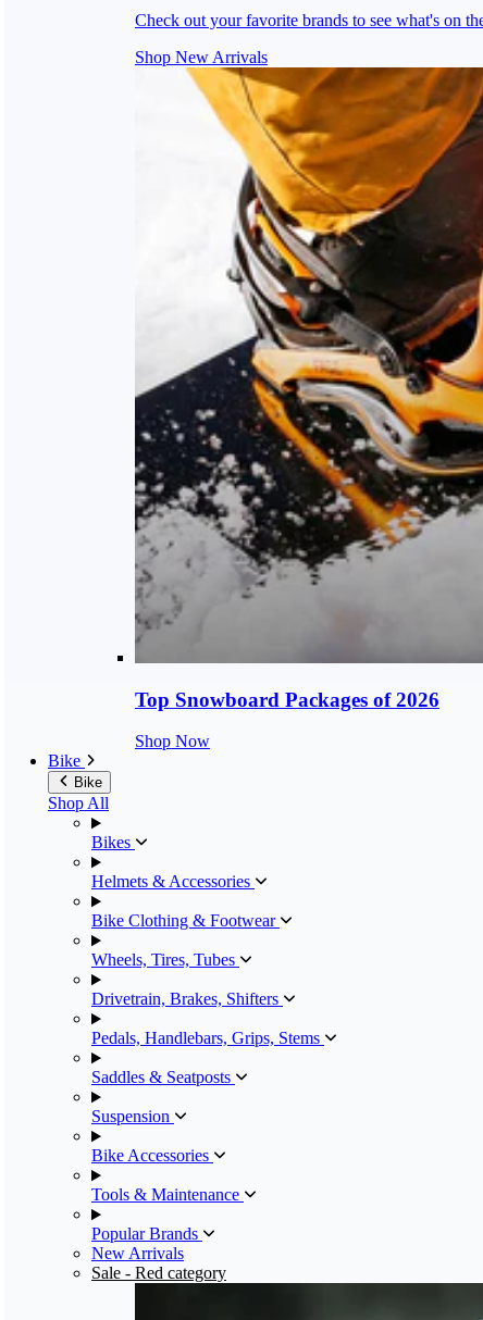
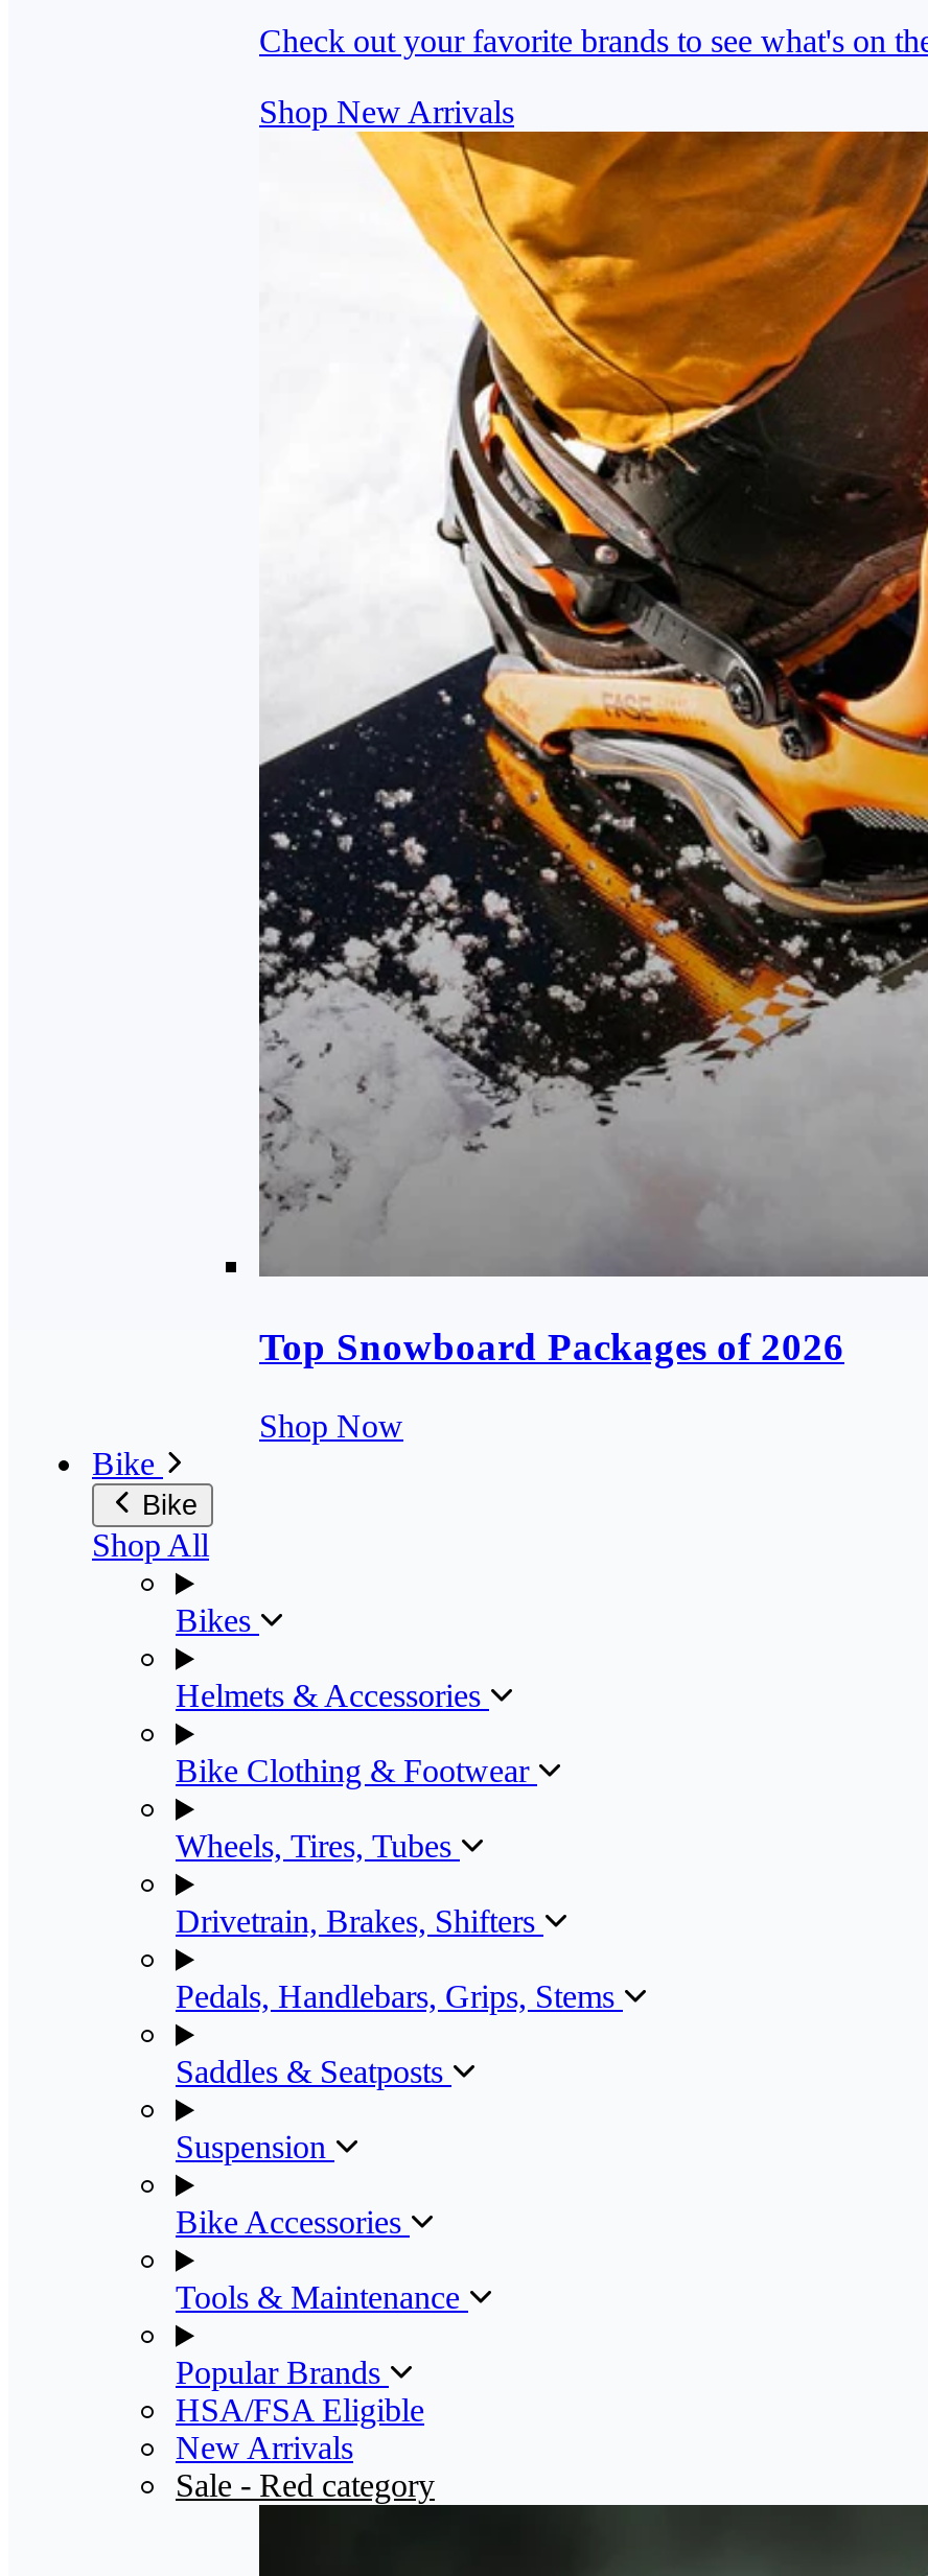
+ HSA/FSA Eligible
